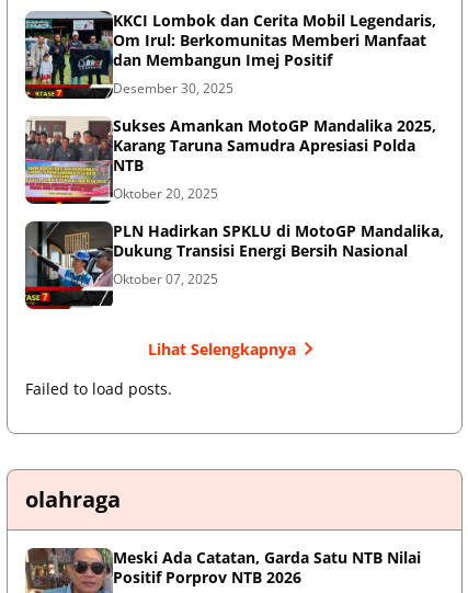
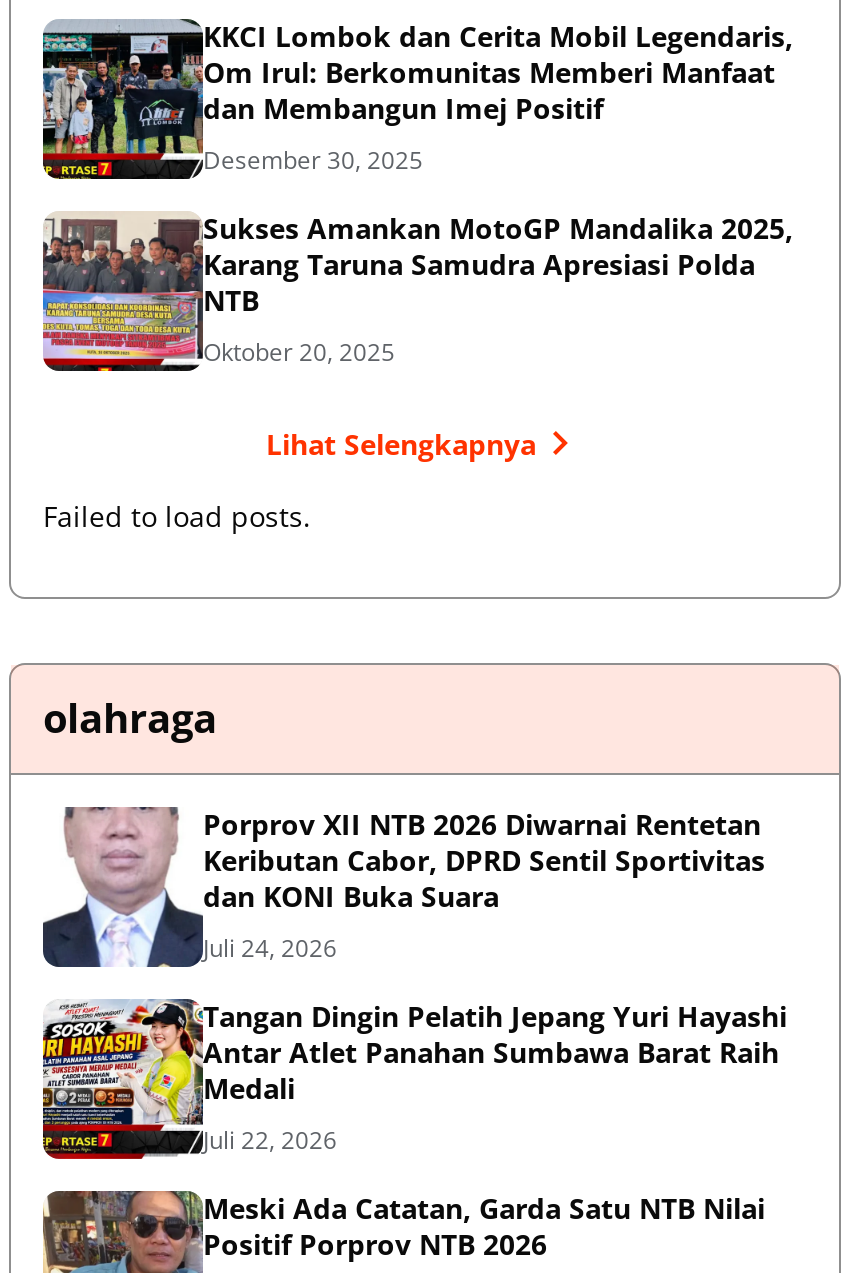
- [image]
- PLN Hadirkan SPKLU di MotoGP Mandalika,
- Dukung Transisi Energi Bersih Nasional
- Oktober 07, 2025

moved up: Lihat Selengkapnya | Failed to load posts. | olahraga

+ [image]
+ Porprov XII NTB 2026 Diwarnai Rentetan
+ Keributan Cabor, DPRD Sentil Sportivitas
+ dan KONI Buka Suara
+ Juli 24, 2026
+ Tangan Dingin Pelatih Jepang Yuri Hayashi
+ Antar Atlet Panahan Sumbawa Barat Raih
+ Medali
+ Juli 22, 2026

+ [image]
